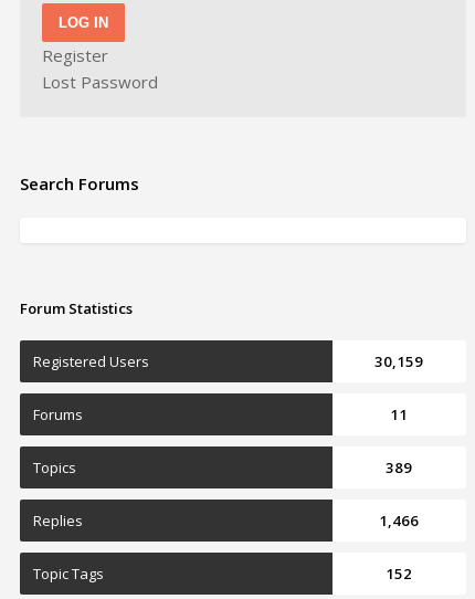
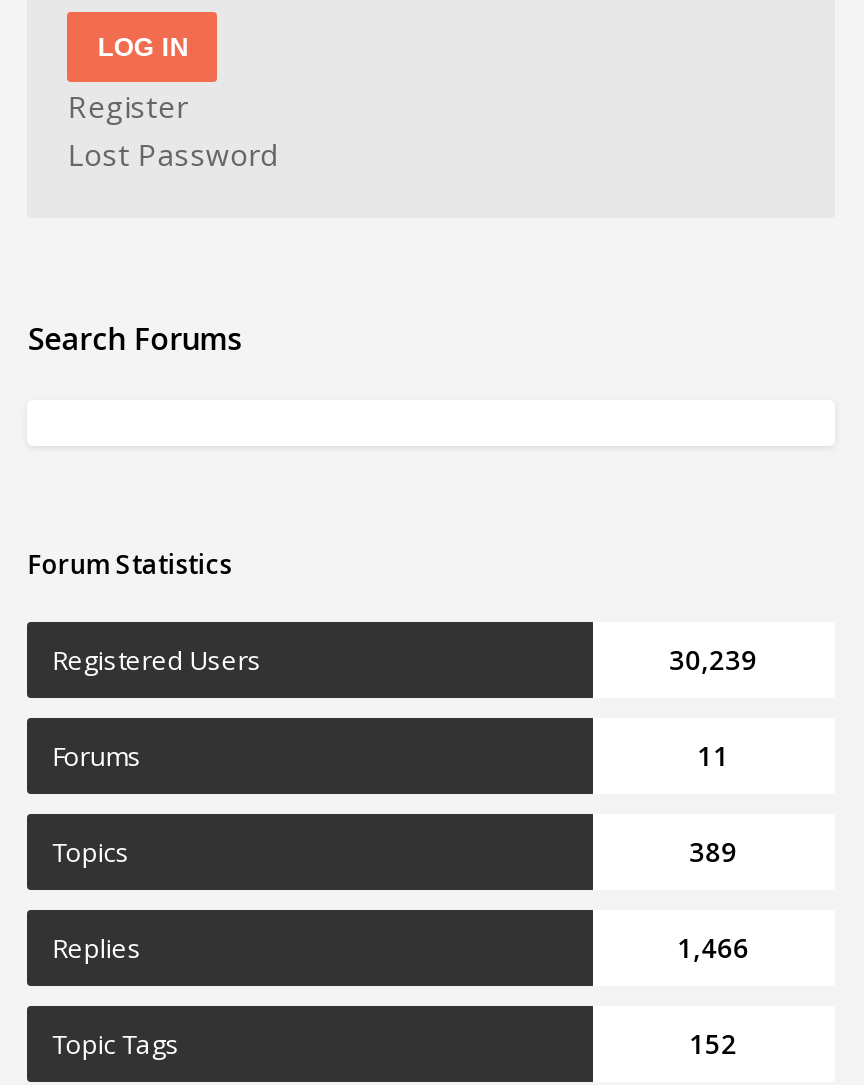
- 30,159
+ 30,239
